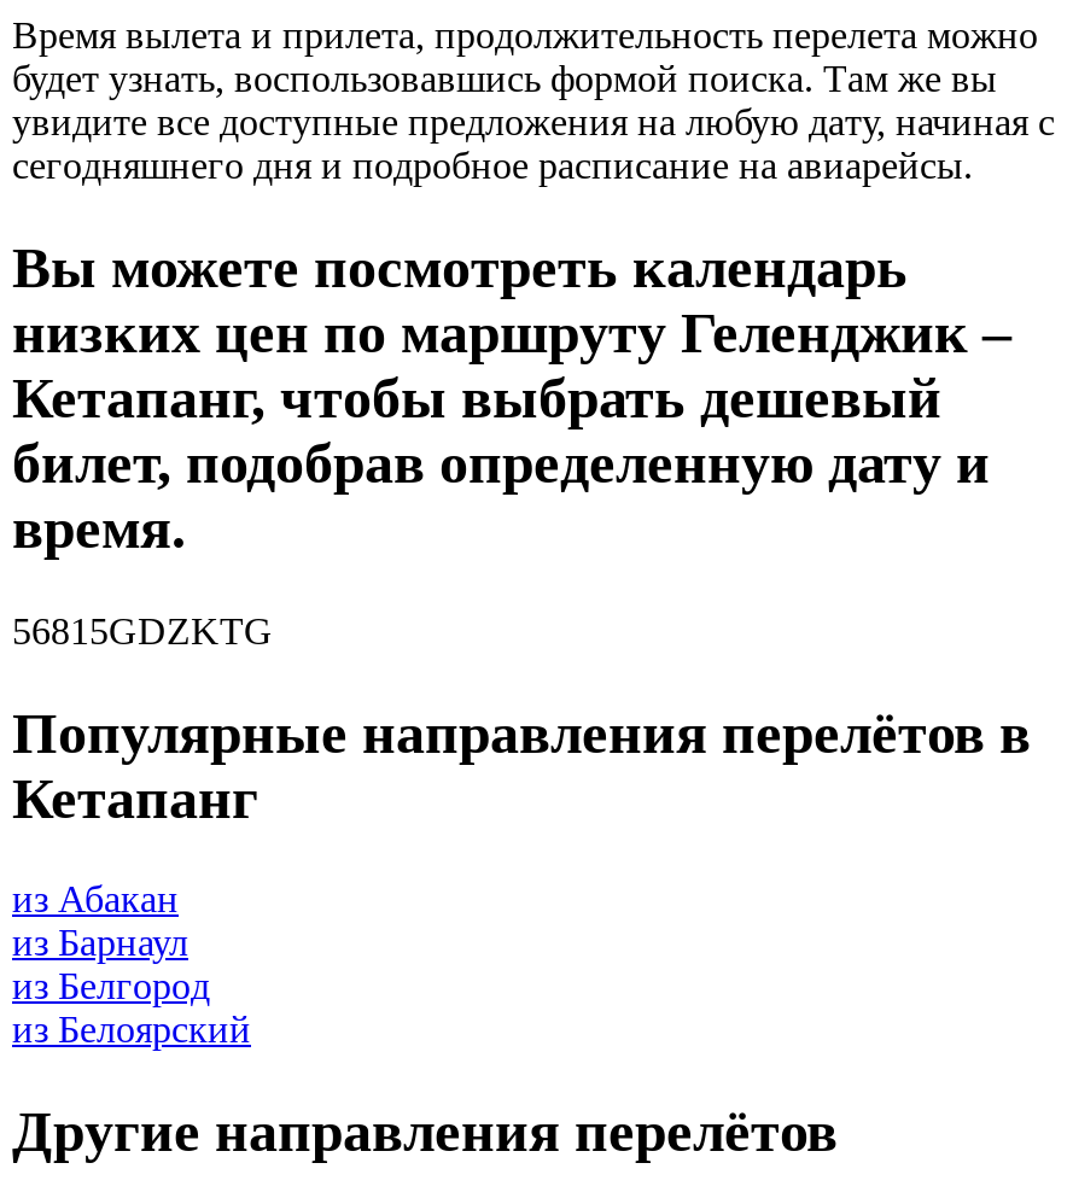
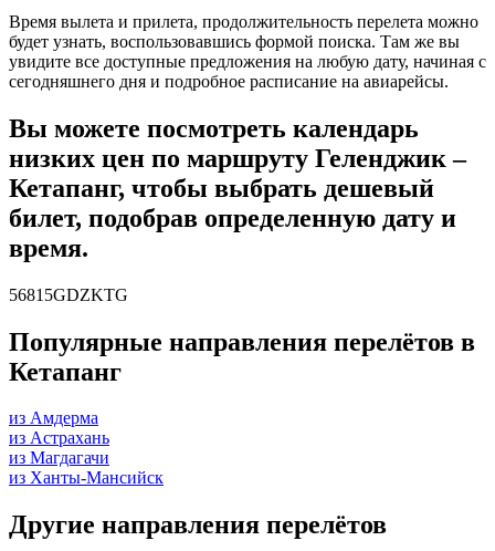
- из Абакан
+ из Амдерма

- из Барнаул
+ из Астрахань

- из Белгород
+ из Магдагачи

- из Белоярский
+ из Ханты-Мансийск
